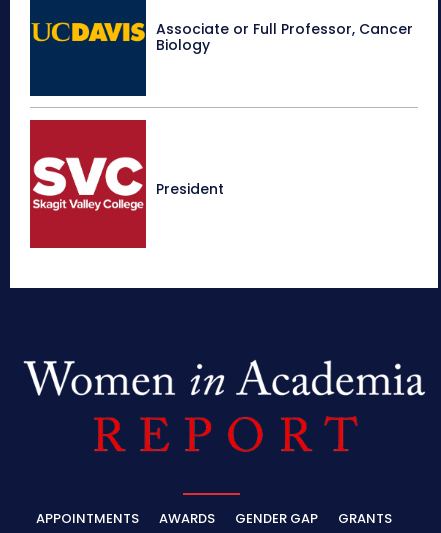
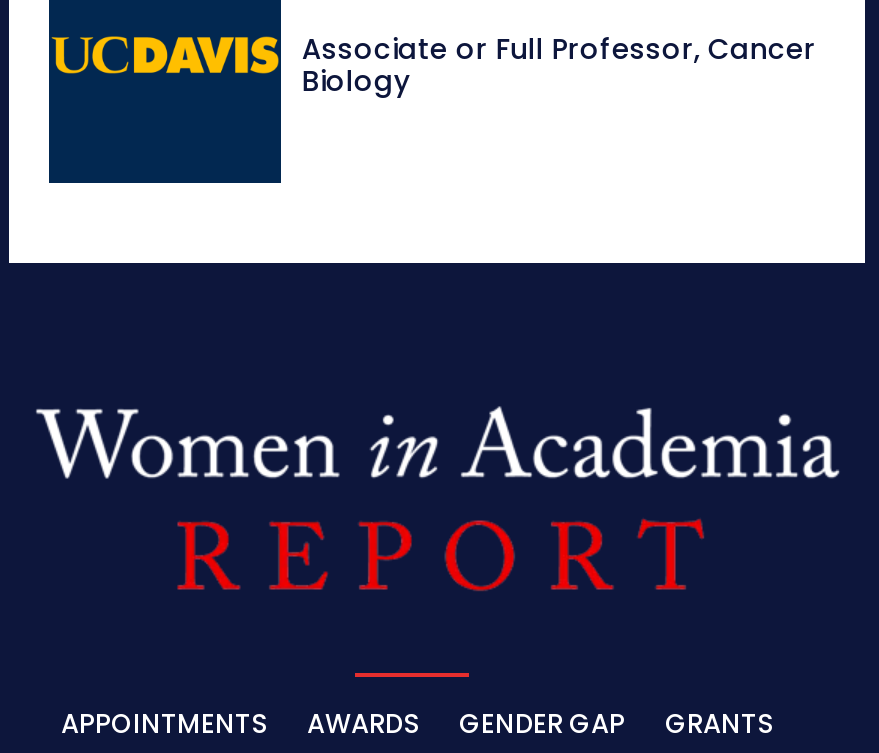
- [image]
- President
